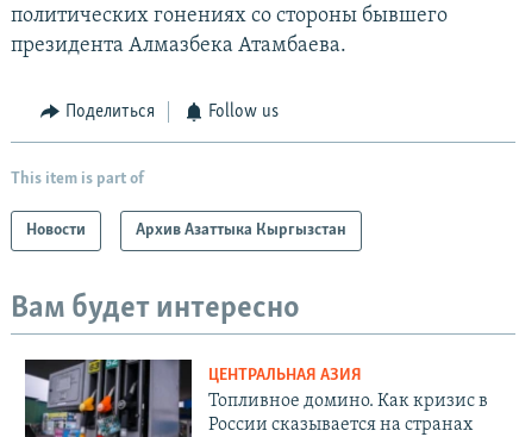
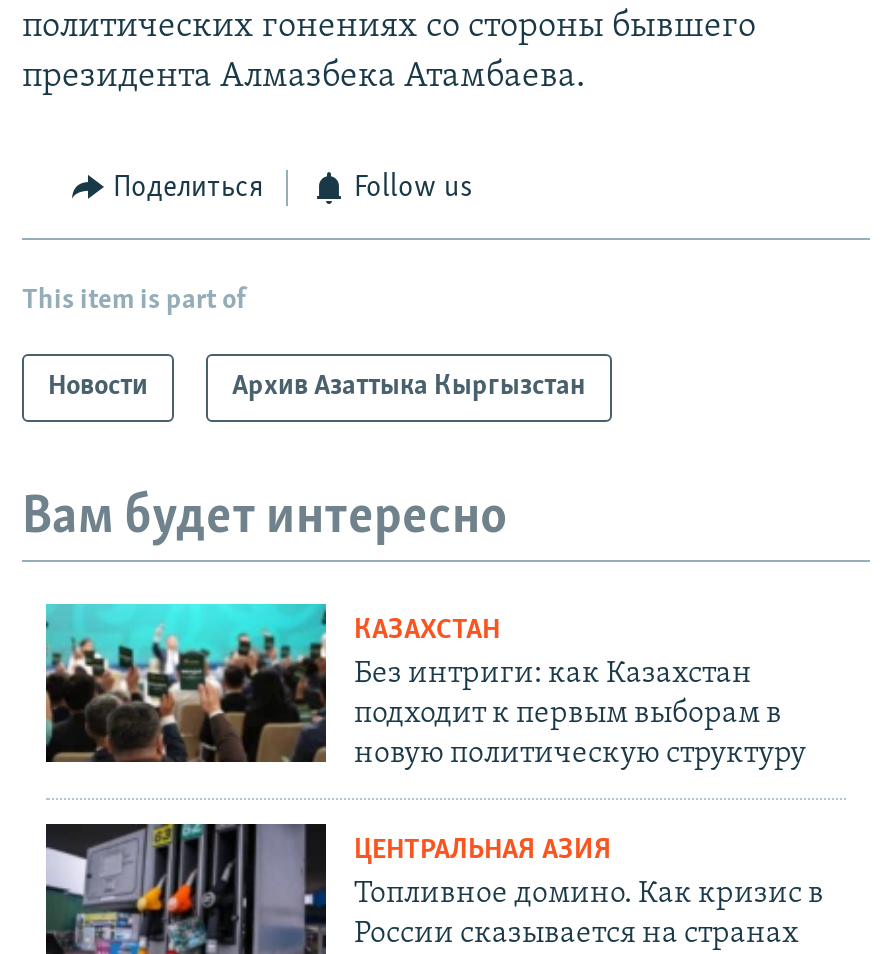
+ [image]
+ КАЗАХСТАН
+ Без интриги: как Казахстан
+ подходит к первым выборам в
+ новую политическую структуру
